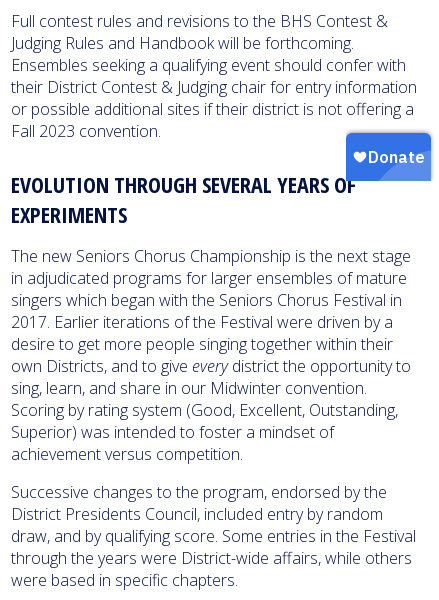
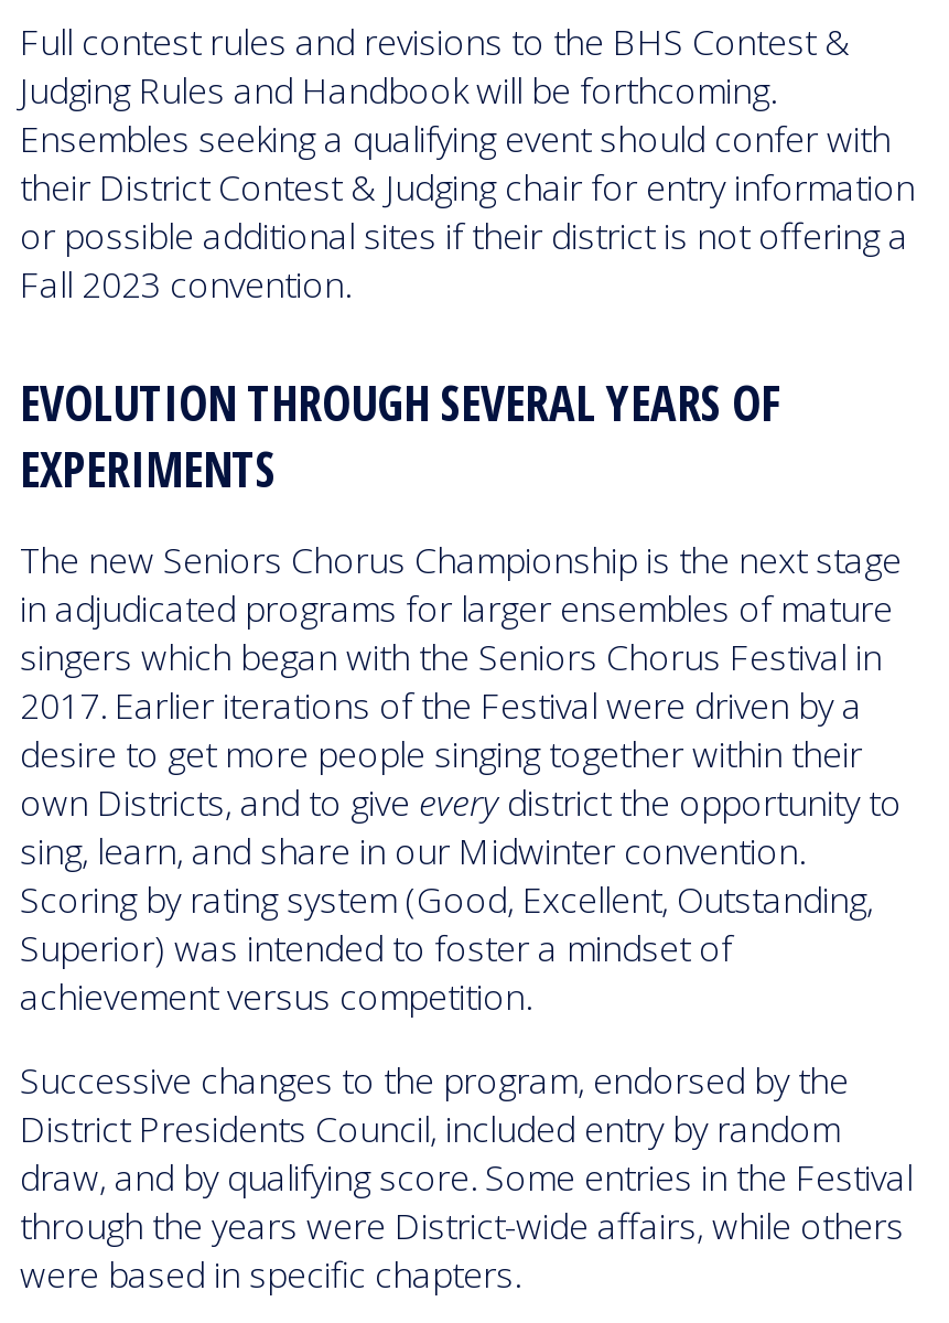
- [image]
